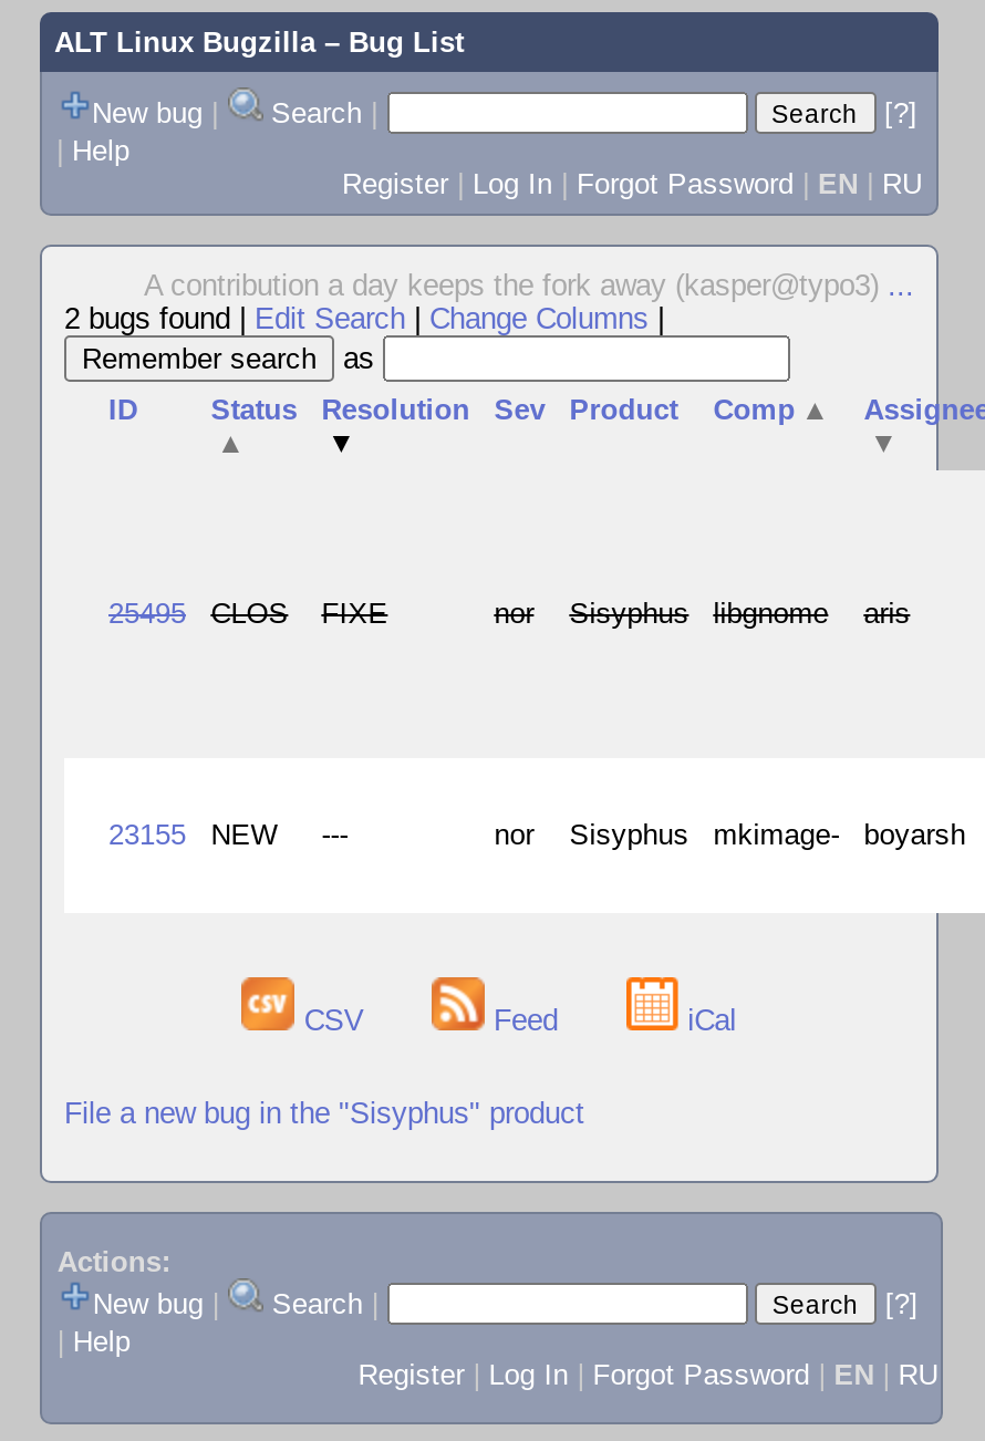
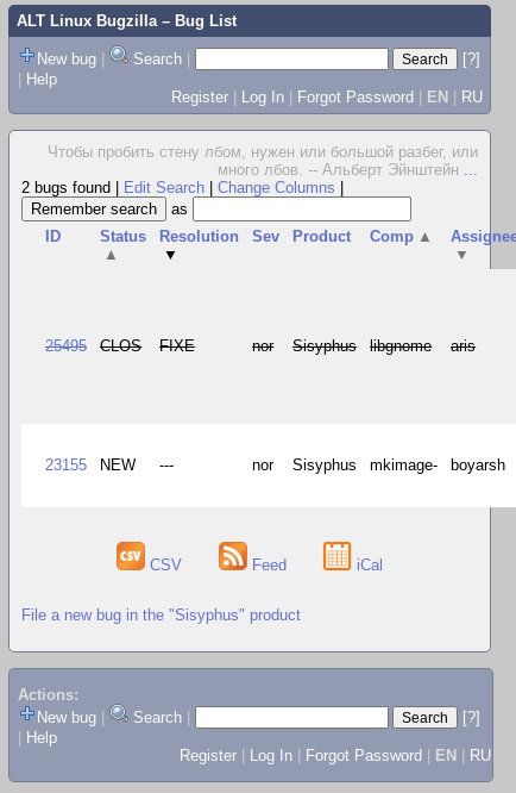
- A contribution a day keeps the fork away (kasper@typo3)...
+ Чтобы пробить стену лбом, нужен или большой разбег, или
+ много лбов. -- Альберт Эйнштейн...
